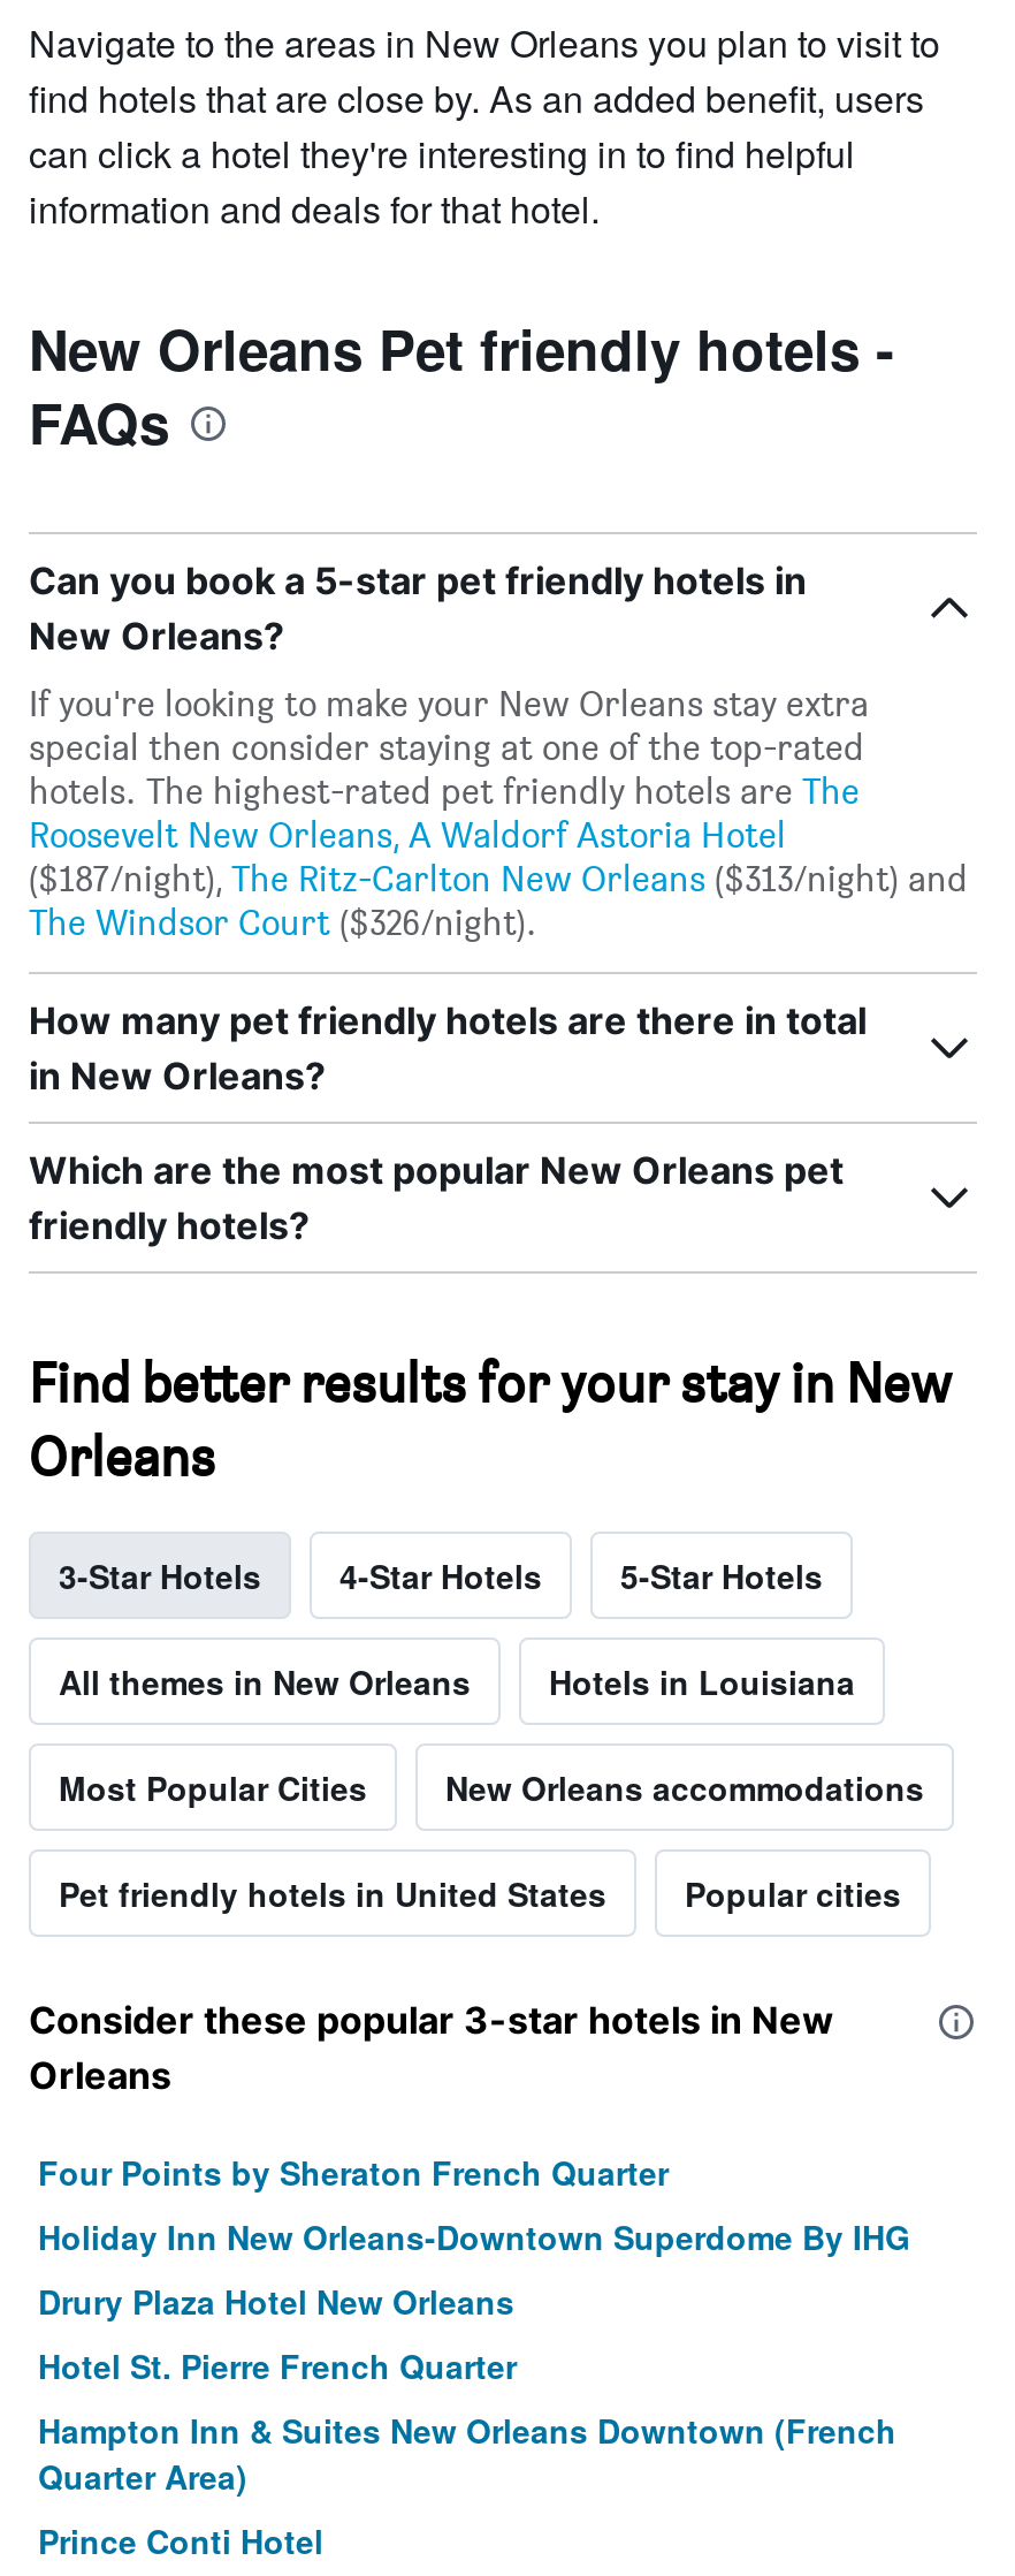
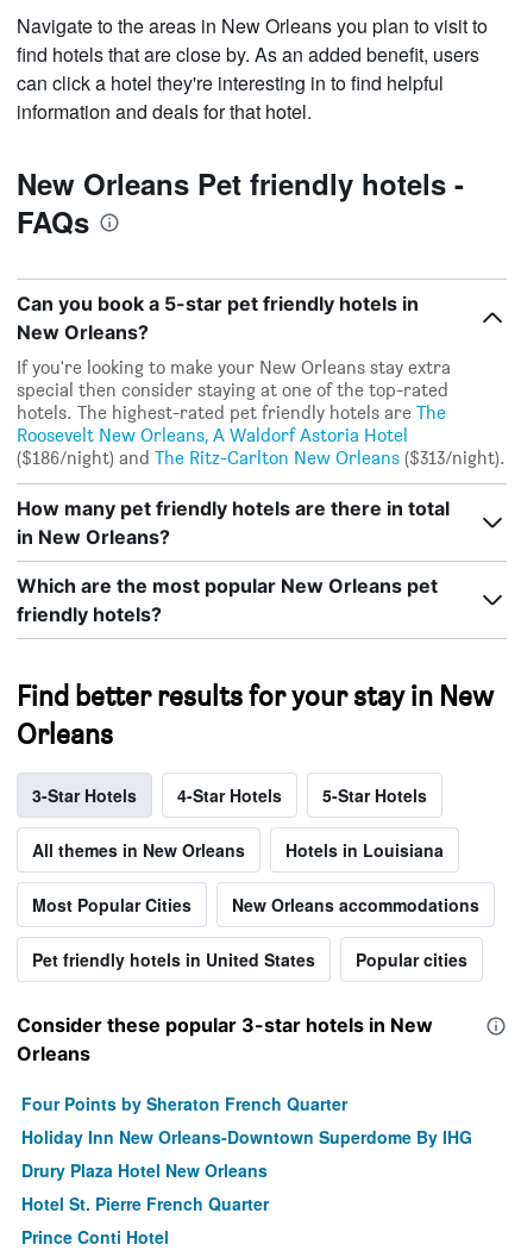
- ($187/night), The Ritz-Carlton New Orleans ($313/night) and
- The Windsor Court ($326/night).
+ ($186/night) and The Ritz-Carlton New Orleans ($313/night).

- Hampton Inn & Suites New Orleans Downtown (French
- Quarter Area)
